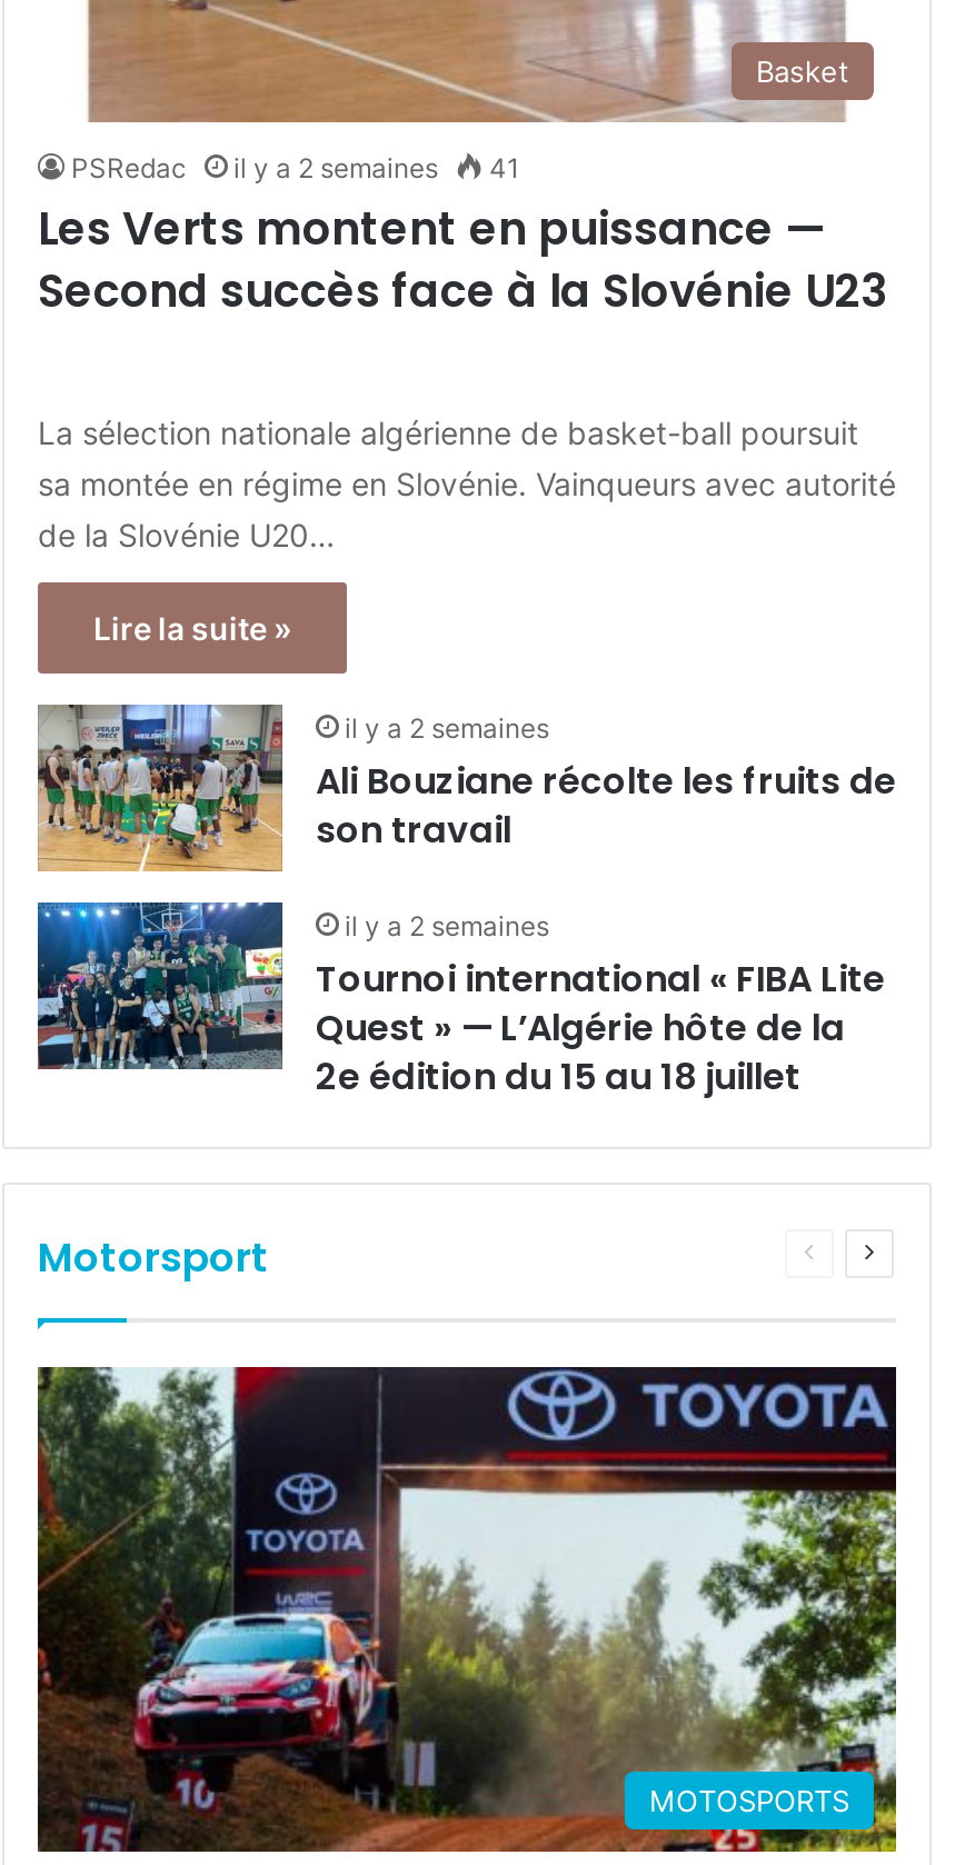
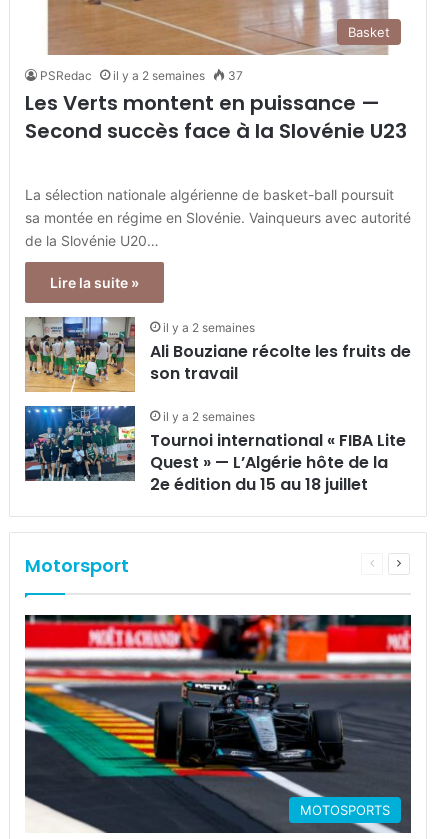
- PSRedac il y a 2 semaines 41
+ PSRedac il y a 2 semaines 37

- [image]
+ [image]
